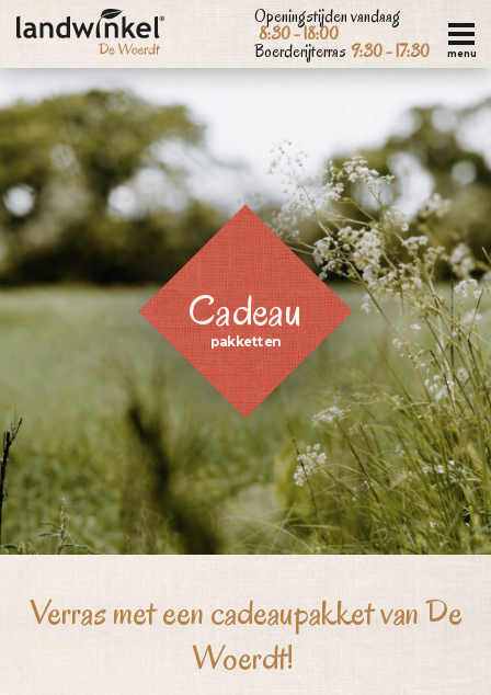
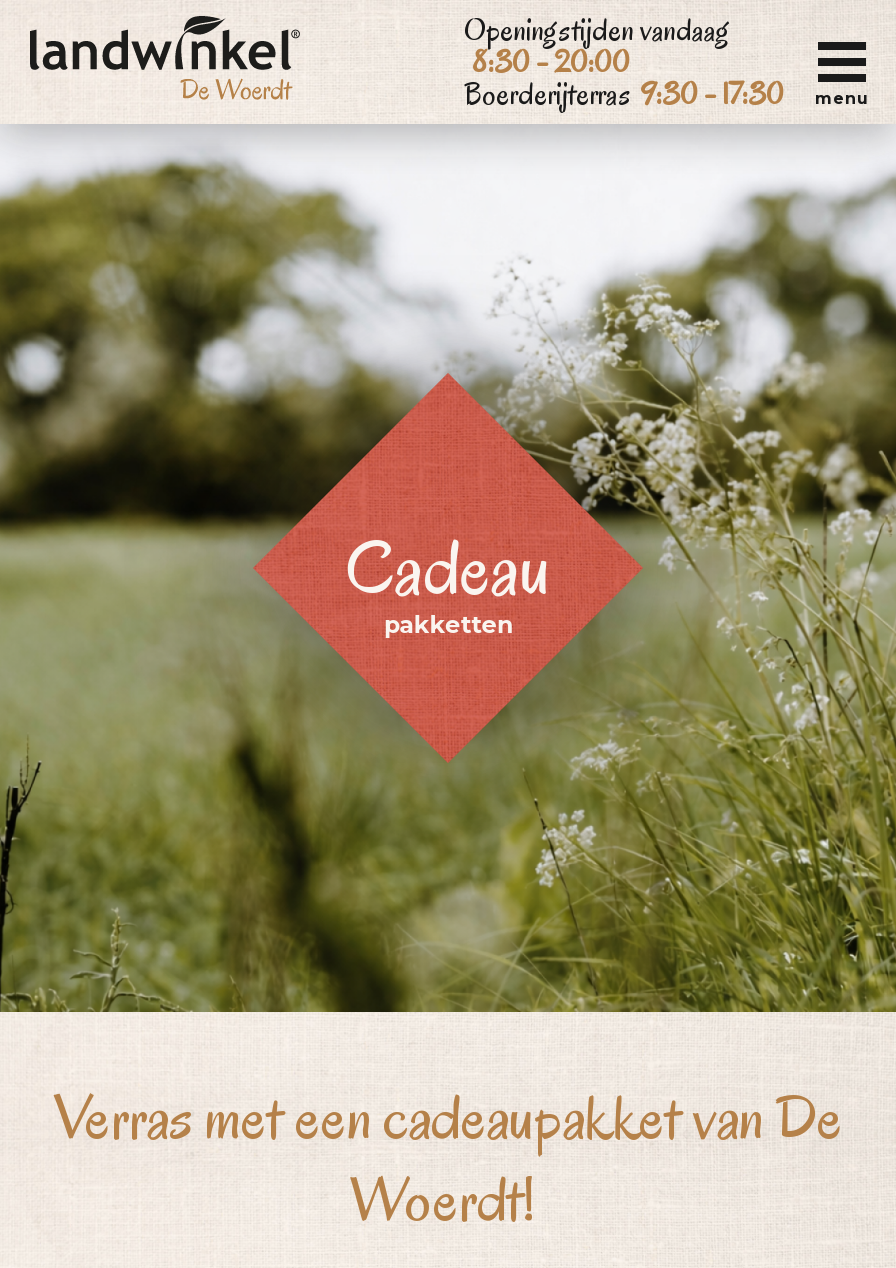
- 8:30 - 18:00
+ 8:30 - 20:00
